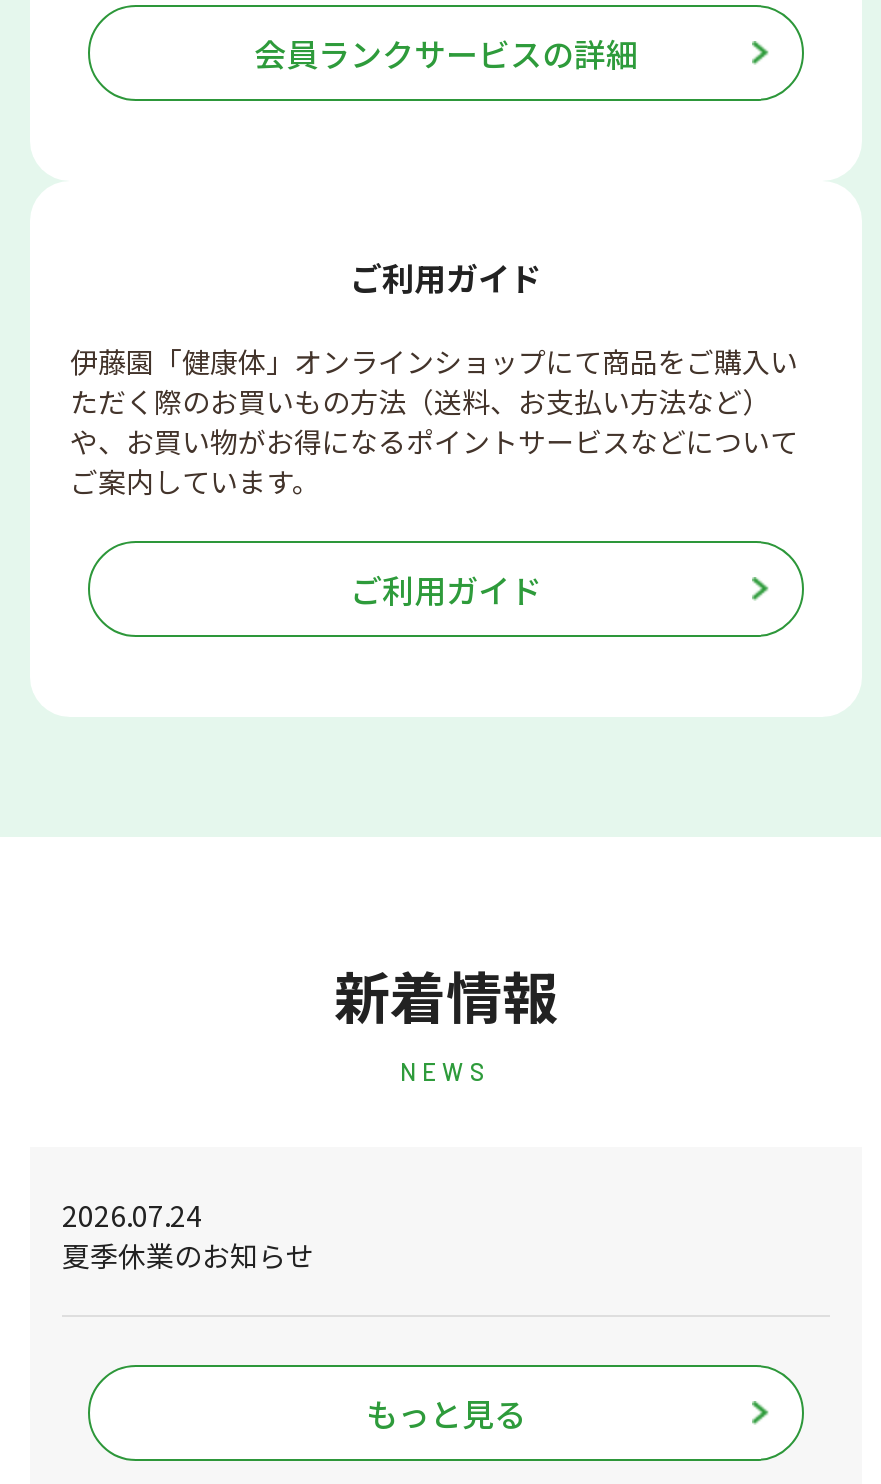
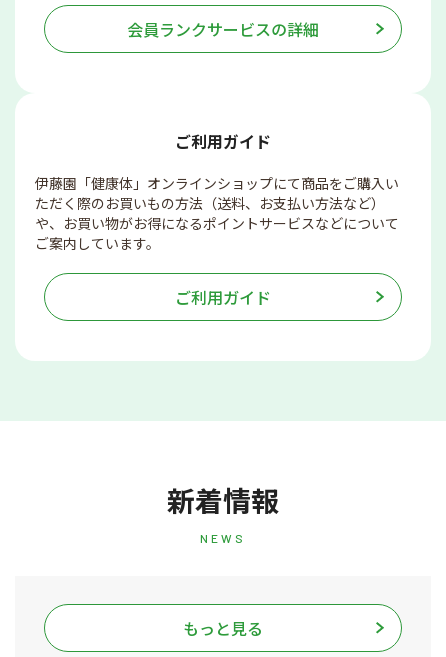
- 2026.07.24
- 夏季休業のお知らせ
